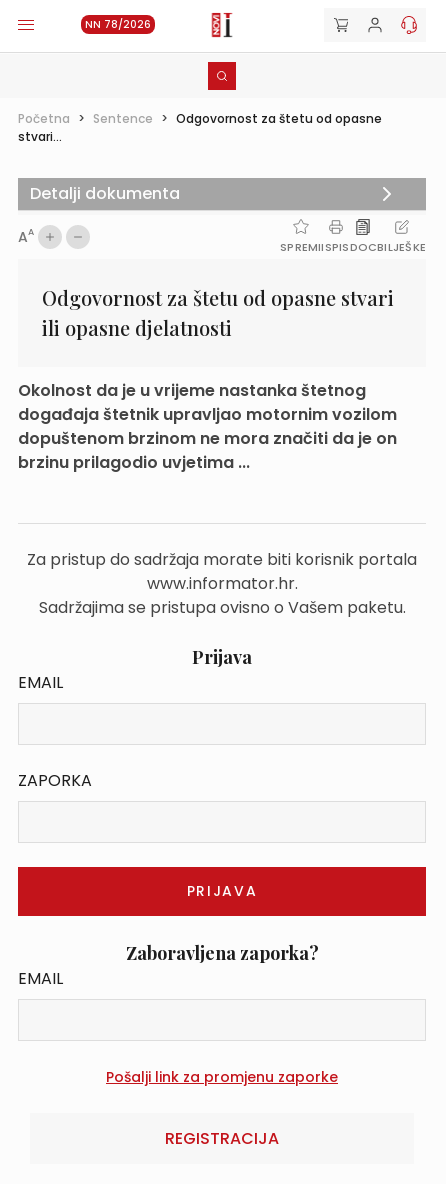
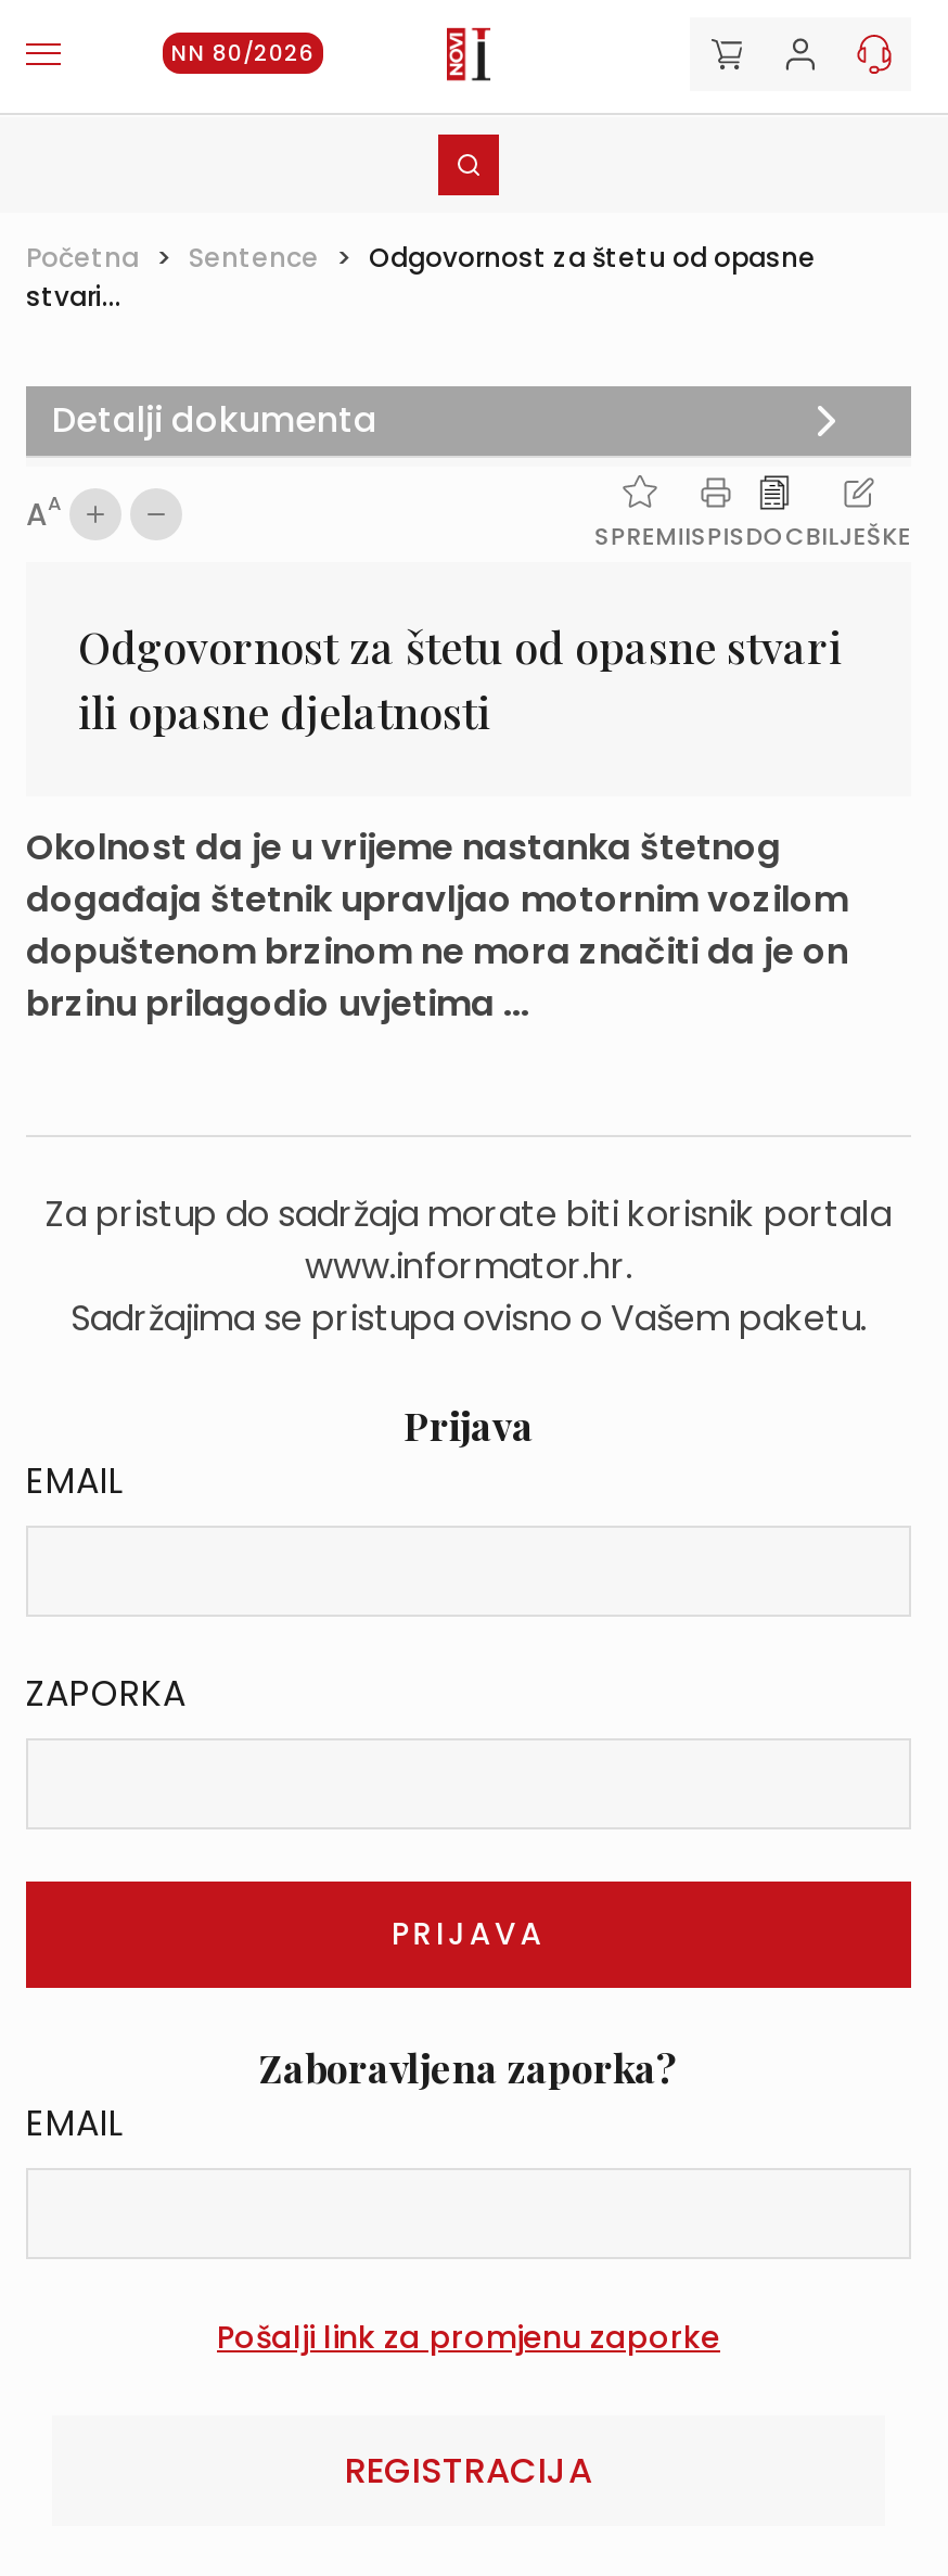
- NN 78/2026
+ NN 80/2026
